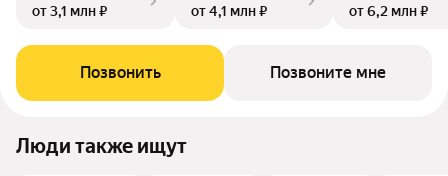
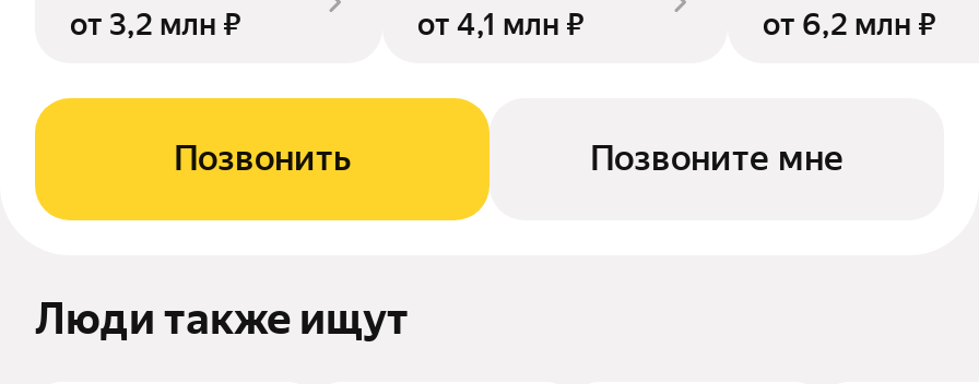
- от 3,1 млн ₽
+ от 3,2 млн ₽
